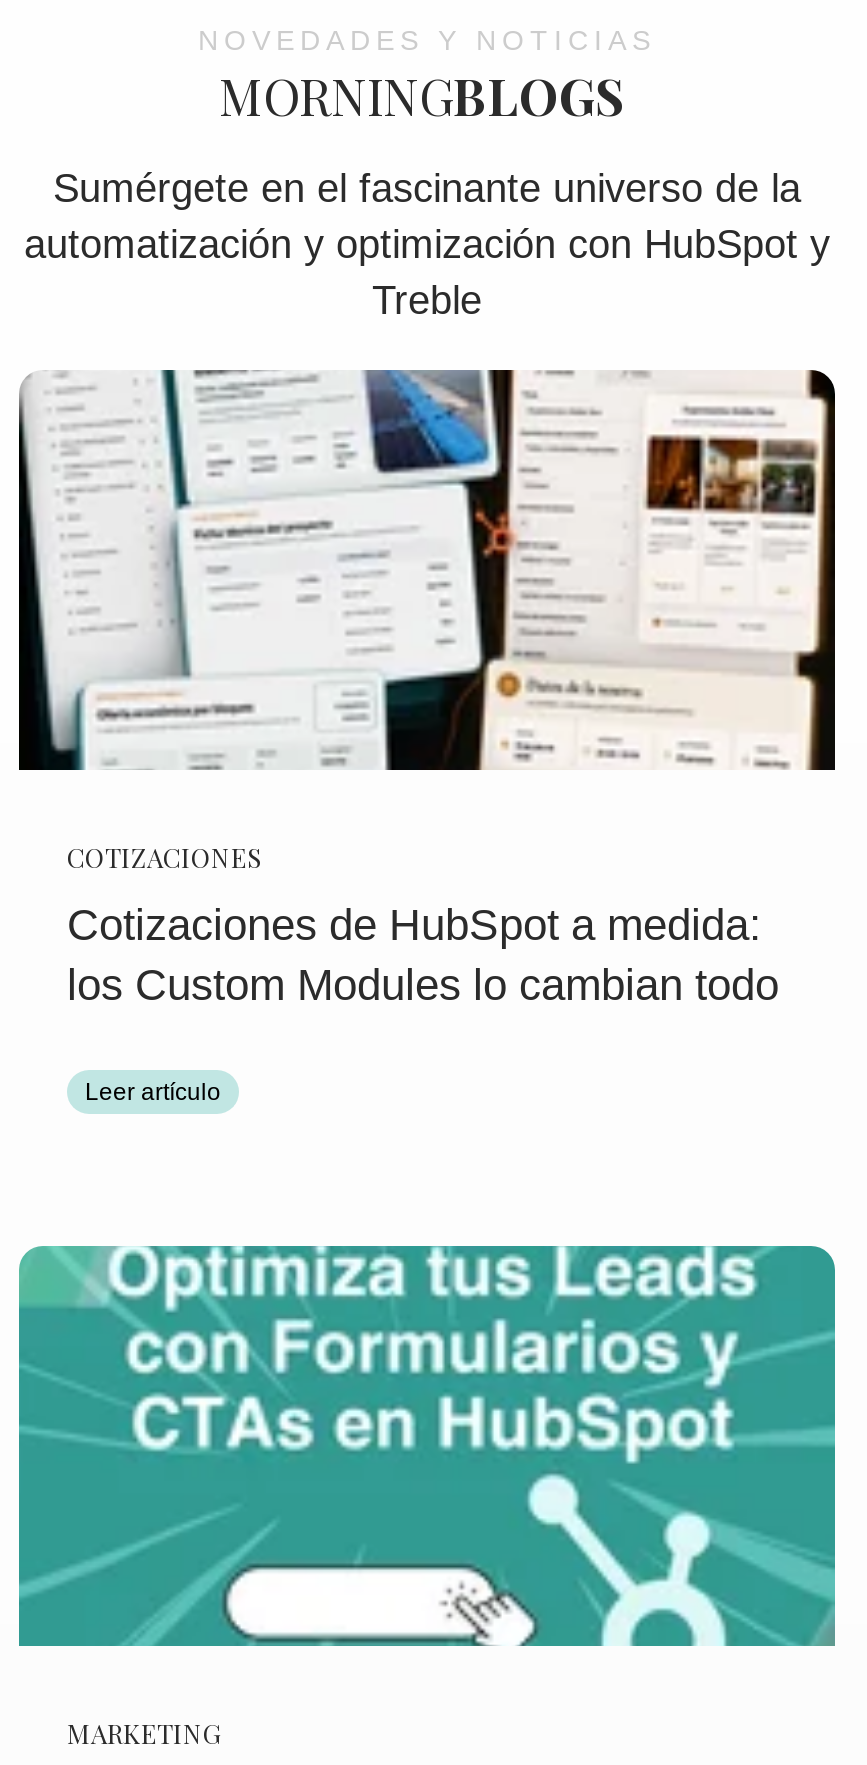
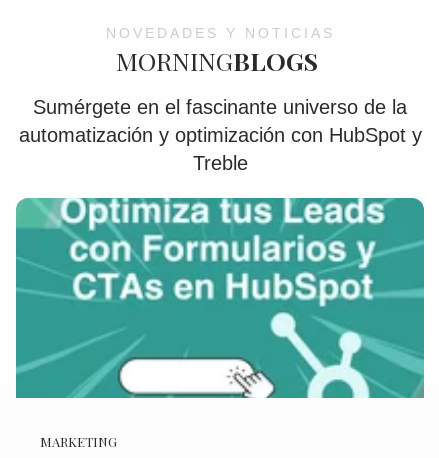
- [image]
- COTIZACIONES
- Cotizaciones de HubSpot a medida:
- los Custom Modules lo cambian todo
- Leer artículo
